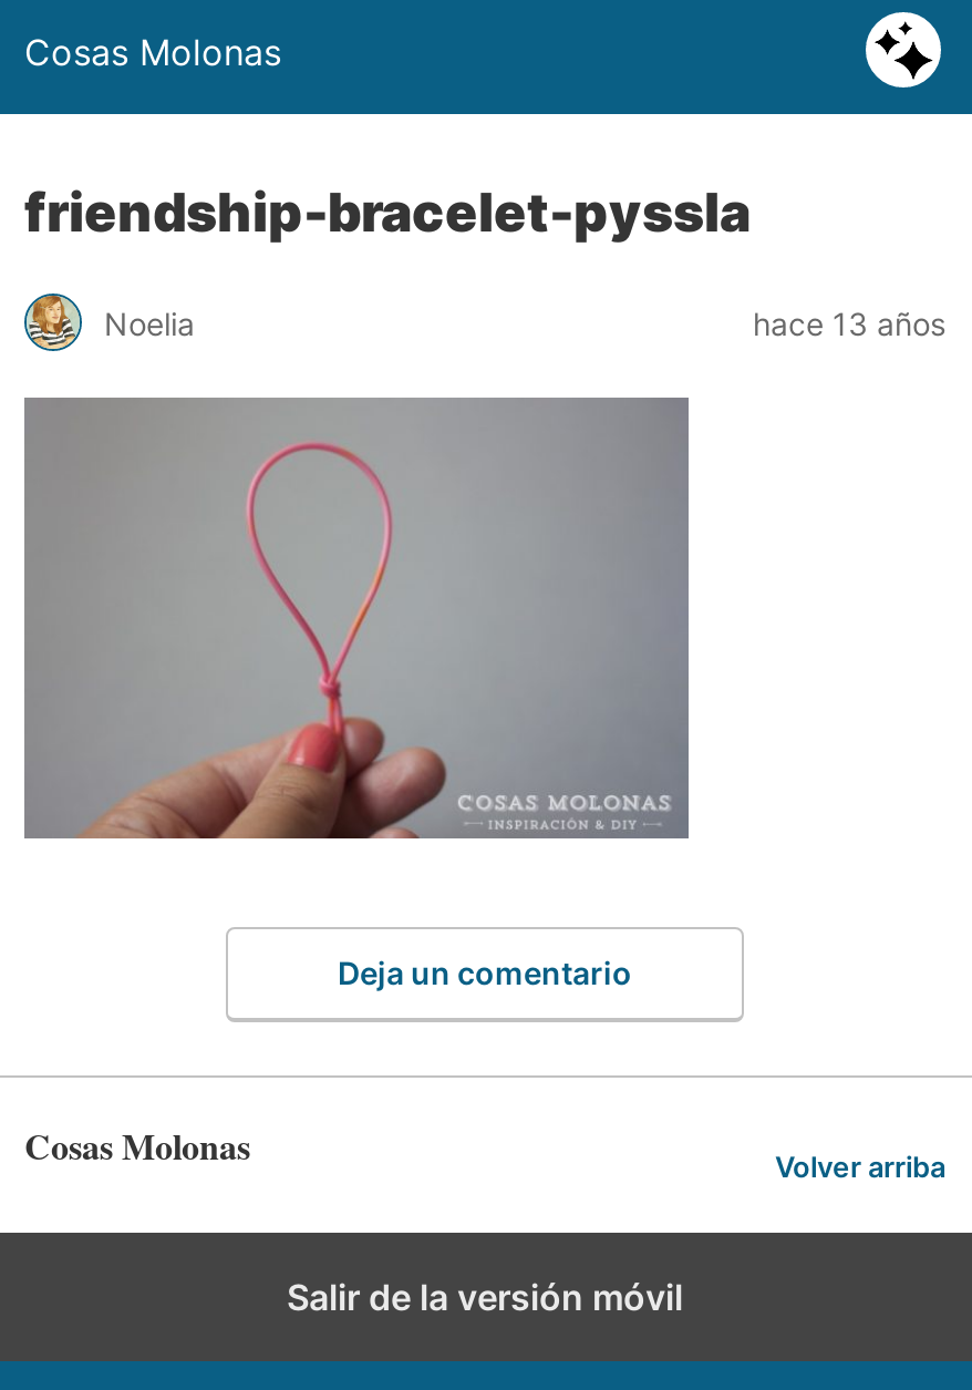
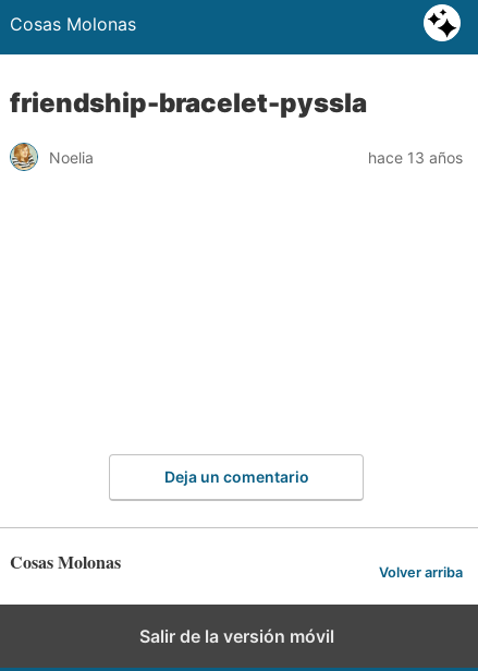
- [image]
